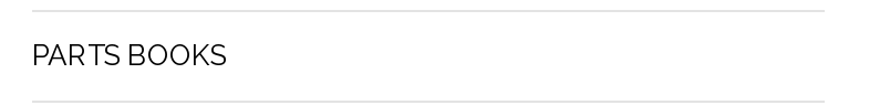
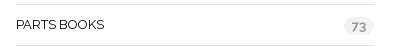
+ 73
